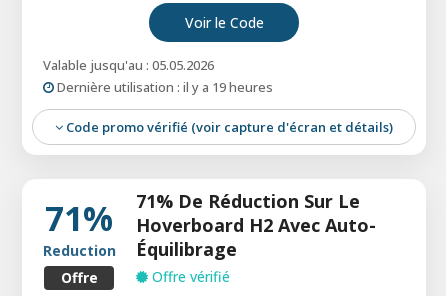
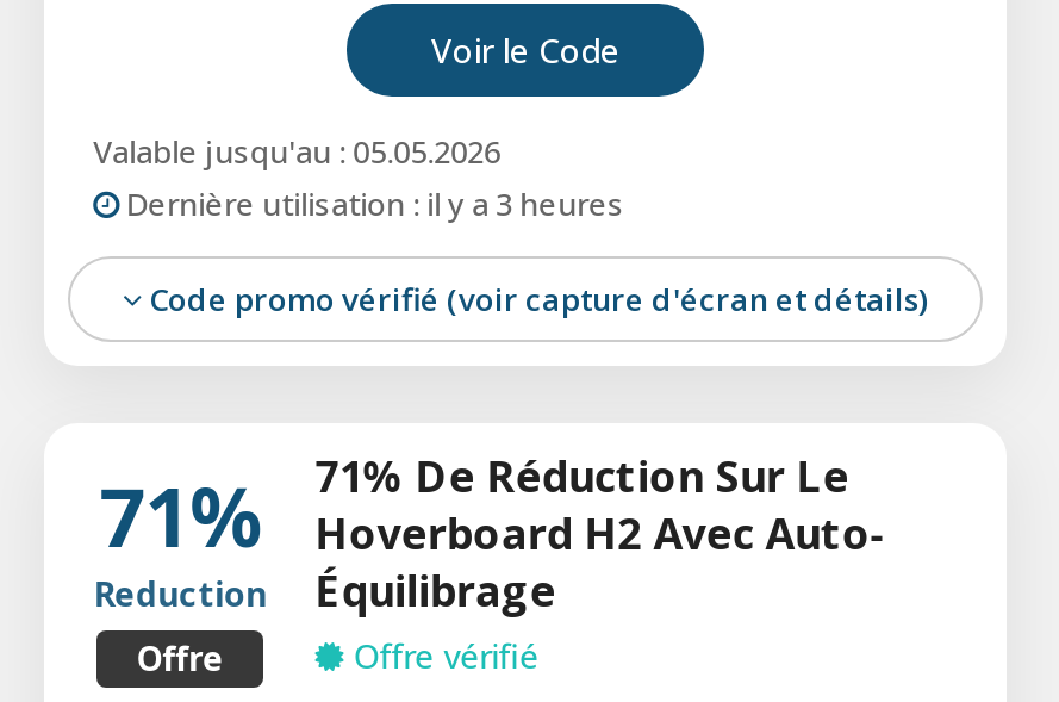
- Dernière utilisation : il y a 19 heures
+ Dernière utilisation : il y a 3 heures
